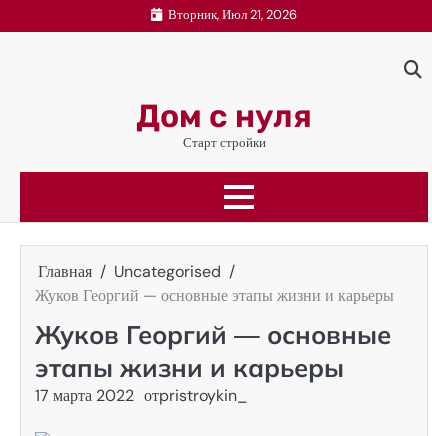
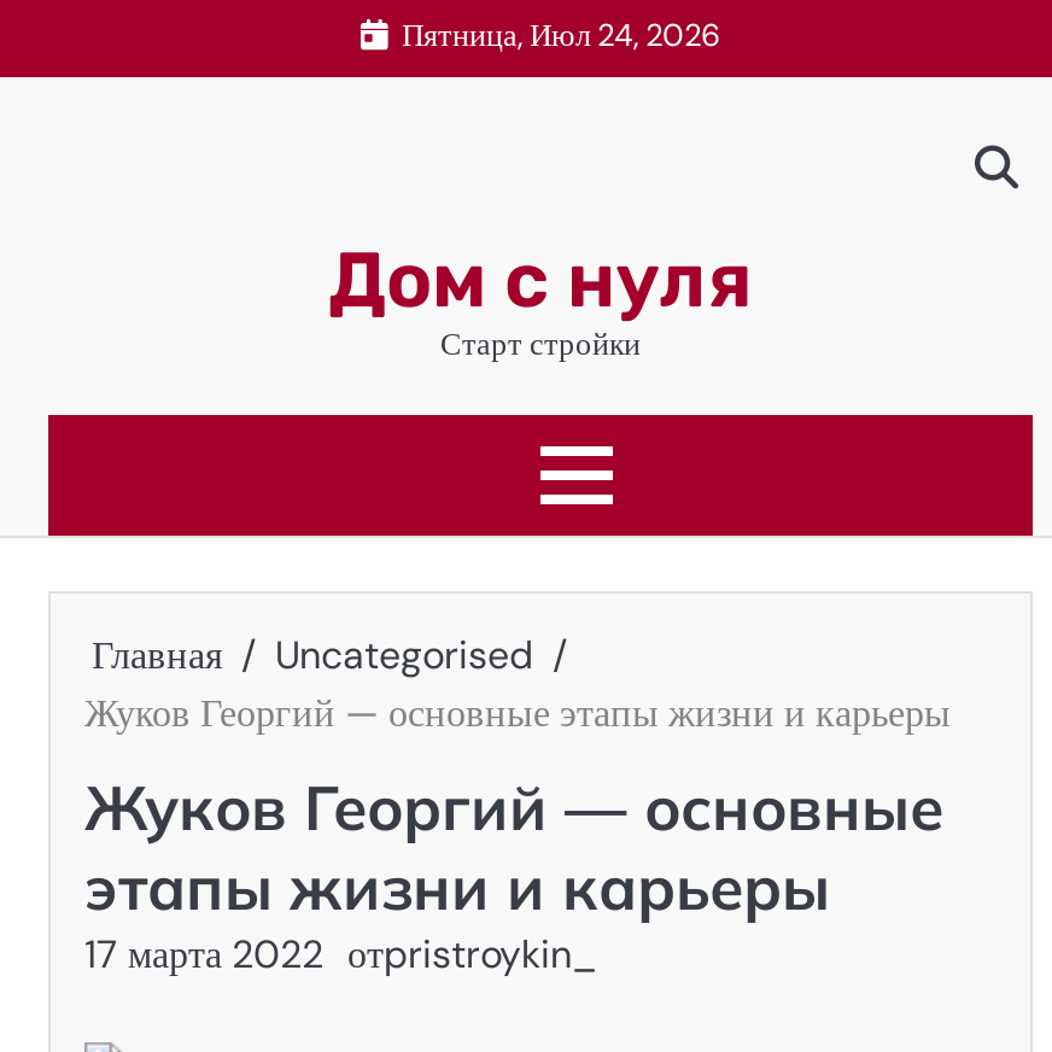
- Вторник, Июл 21, 2026
+ Пятница, Июл 24, 2026
